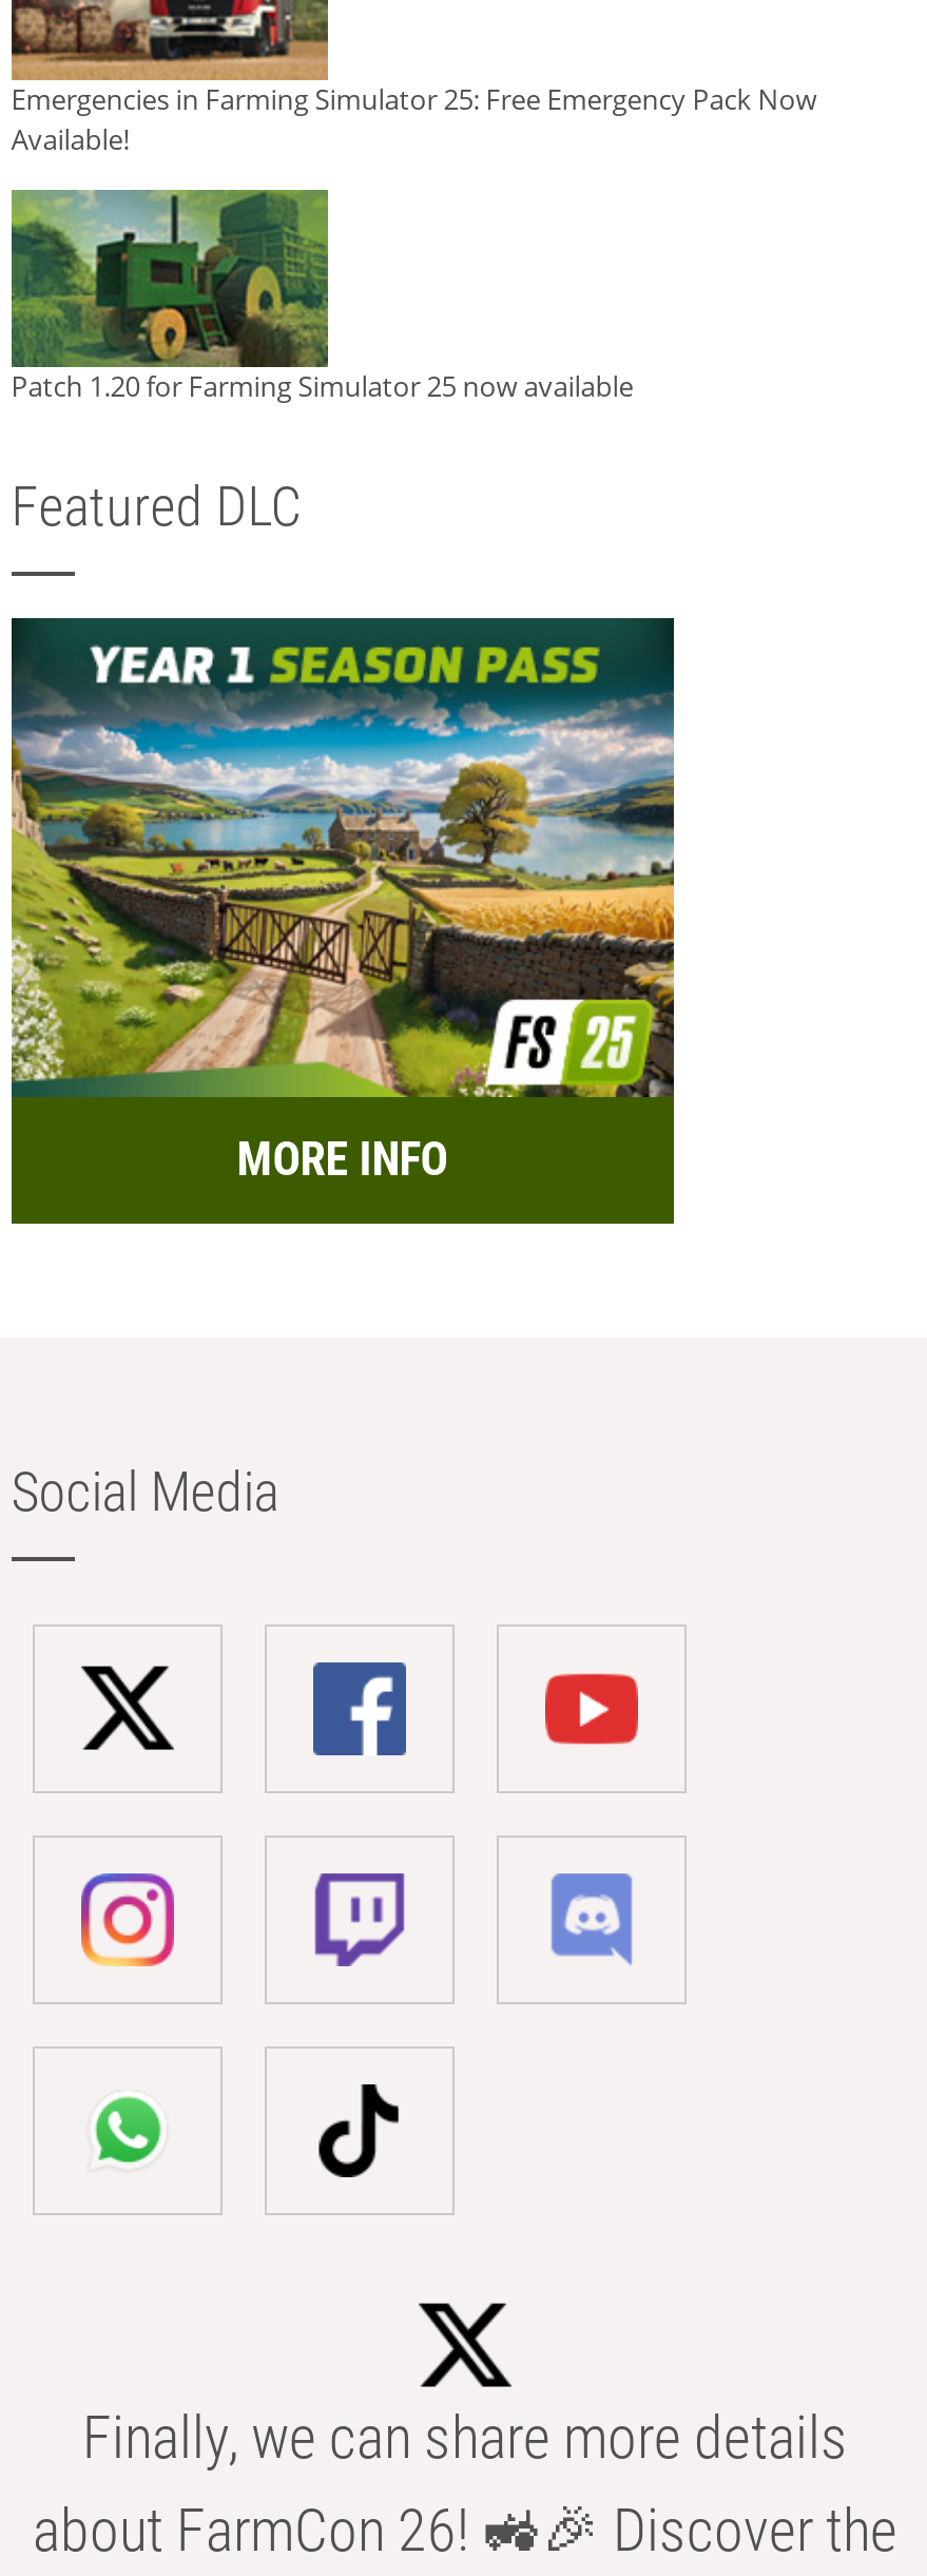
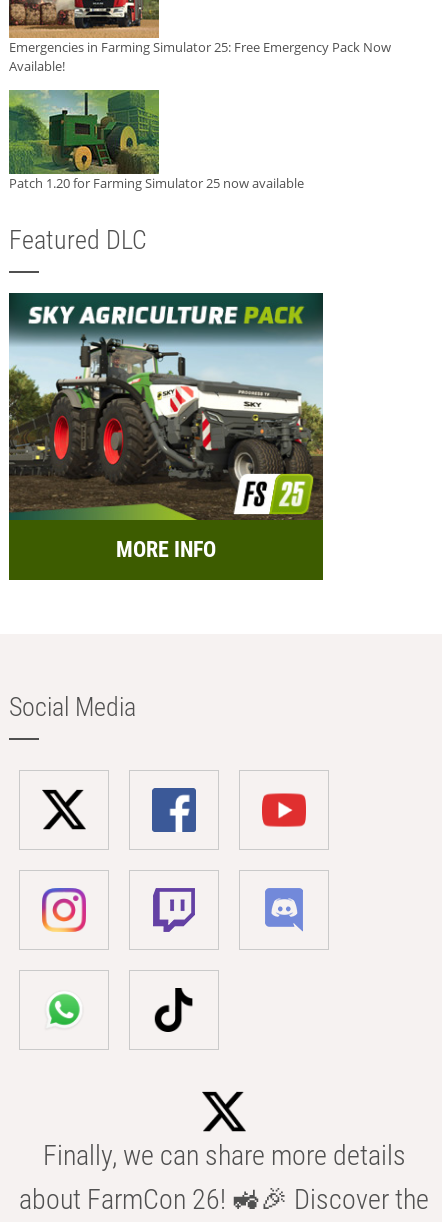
- [image]
+ [image]
